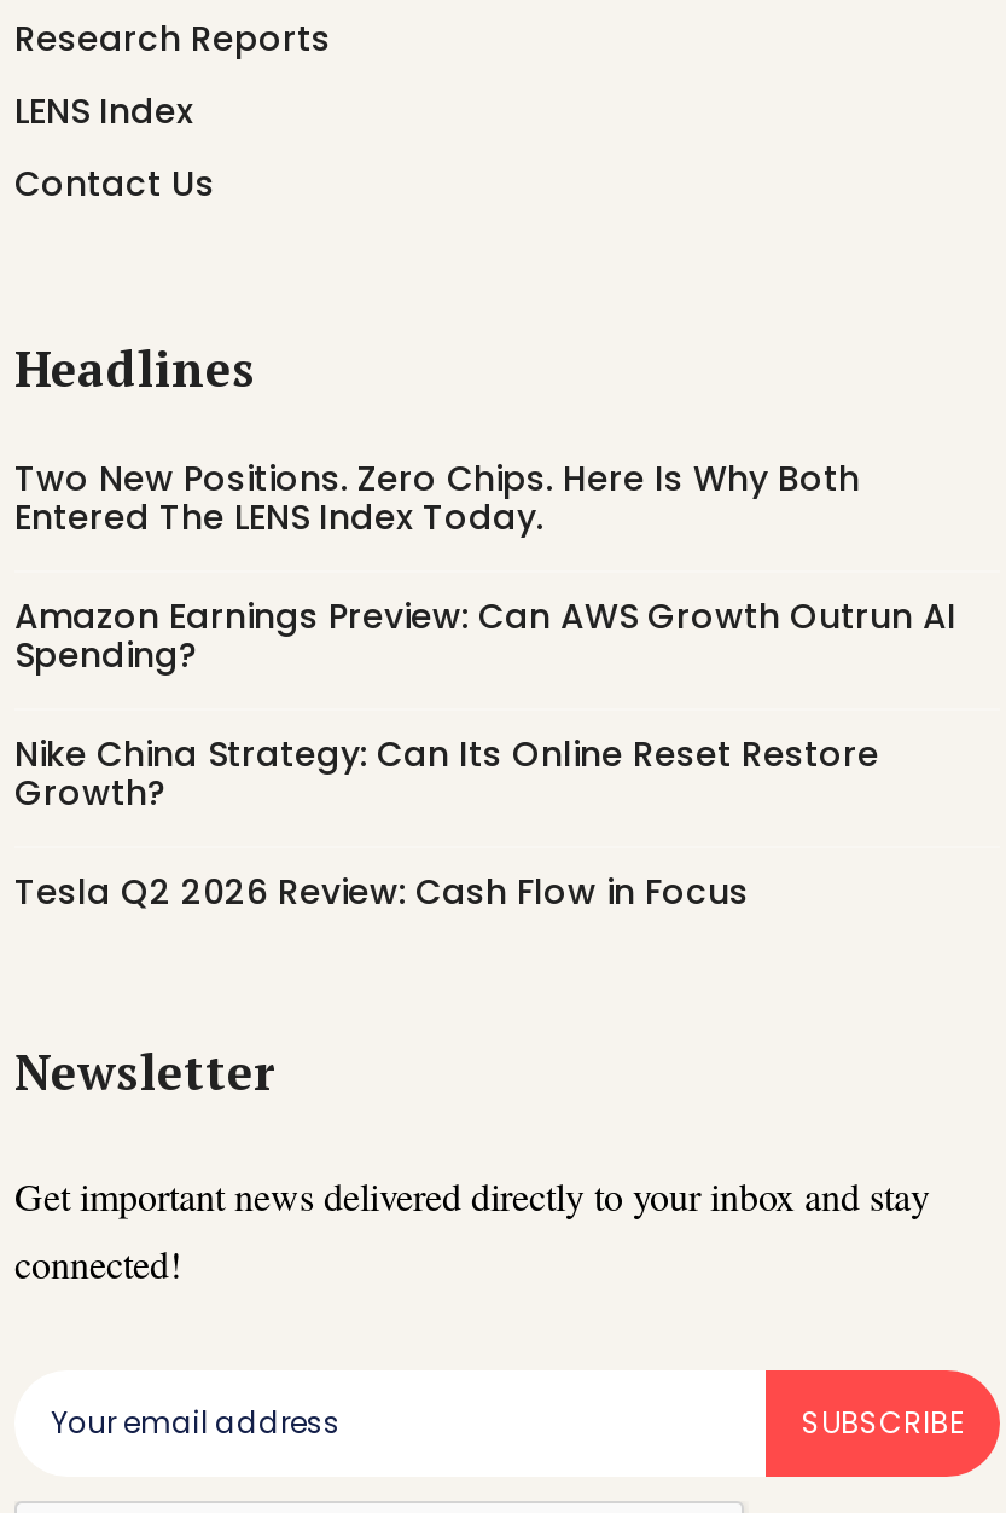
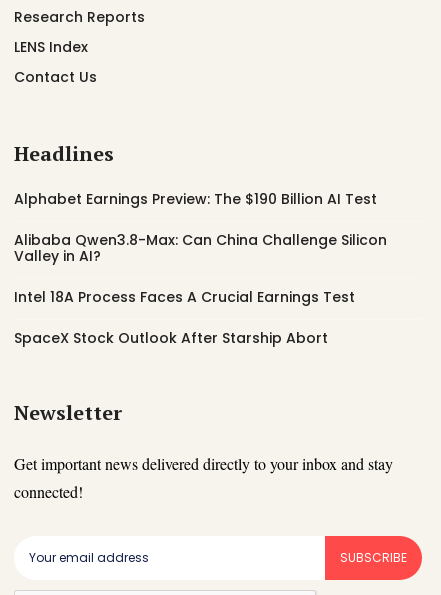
- Two New Positions. Zero Chips. Here Is Why Both
- Entered The LENS Index Today.
+ Alphabet Earnings Preview: The $190 Billion AI Test

- Amazon Earnings Preview: Can AWS Growth Outrun AI
- Spending?
+ Alibaba Qwen3.8-Max: Can China Challenge Silicon
+ Valley in AI?

- Nike China Strategy: Can Its Online Reset Restore
- Growth?
+ Intel 18A Process Faces A Crucial Earnings Test

- Tesla Q2 2026 Review: Cash Flow in Focus
+ SpaceX Stock Outlook After Starship Abort
